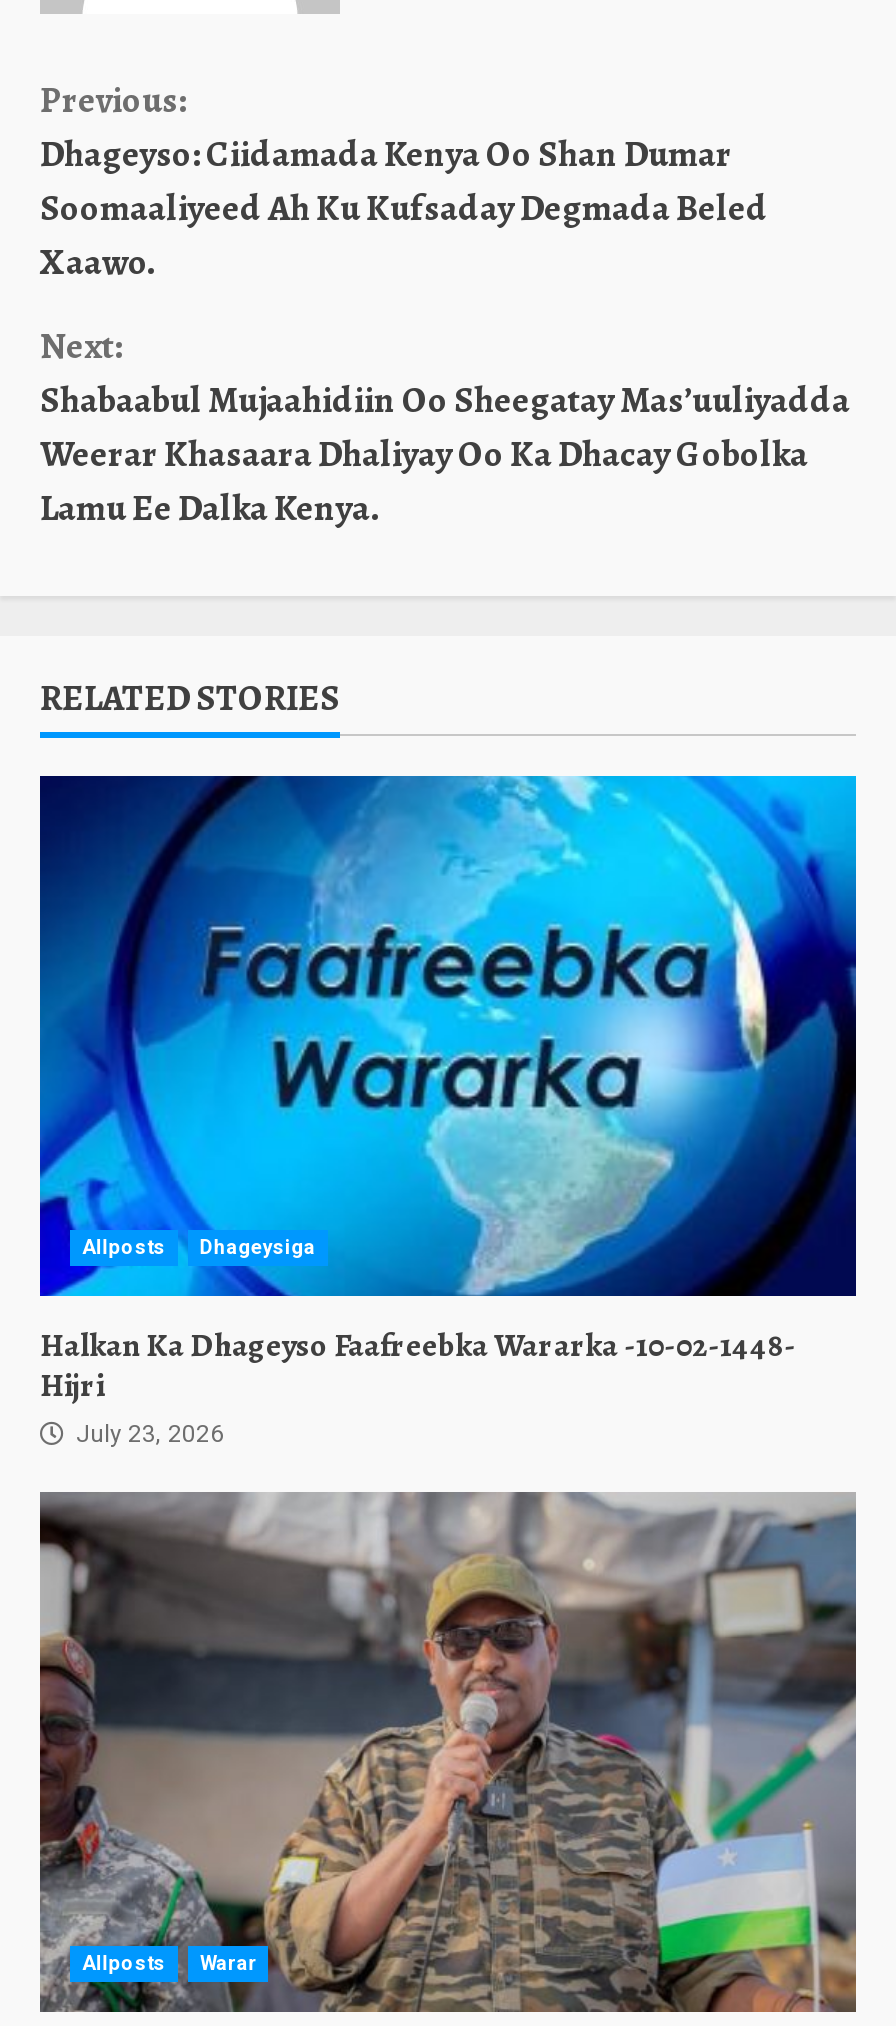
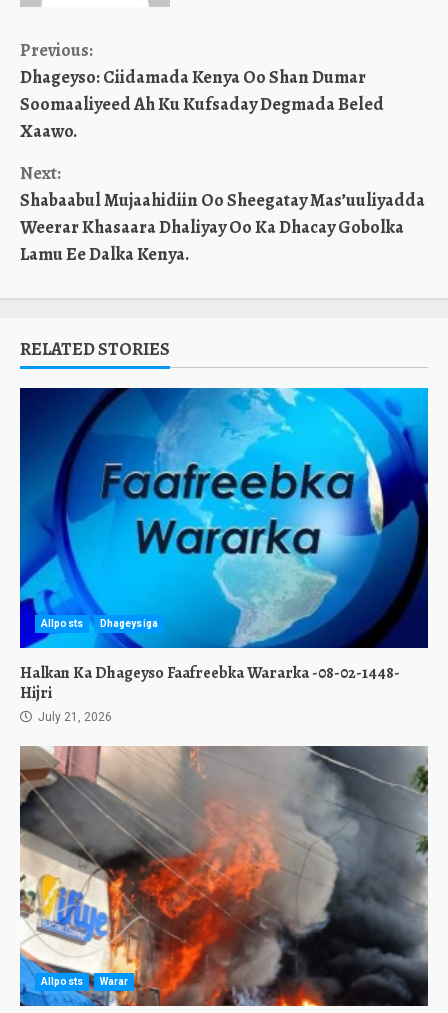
- Halkan Ka Dhageyso Faafreebka Wararka -10-02-1448-
+ Halkan Ka Dhageyso Faafreebka Wararka -08-02-1448-

- July 23, 2026
+ July 21, 2026

- [image]
+ [image]
